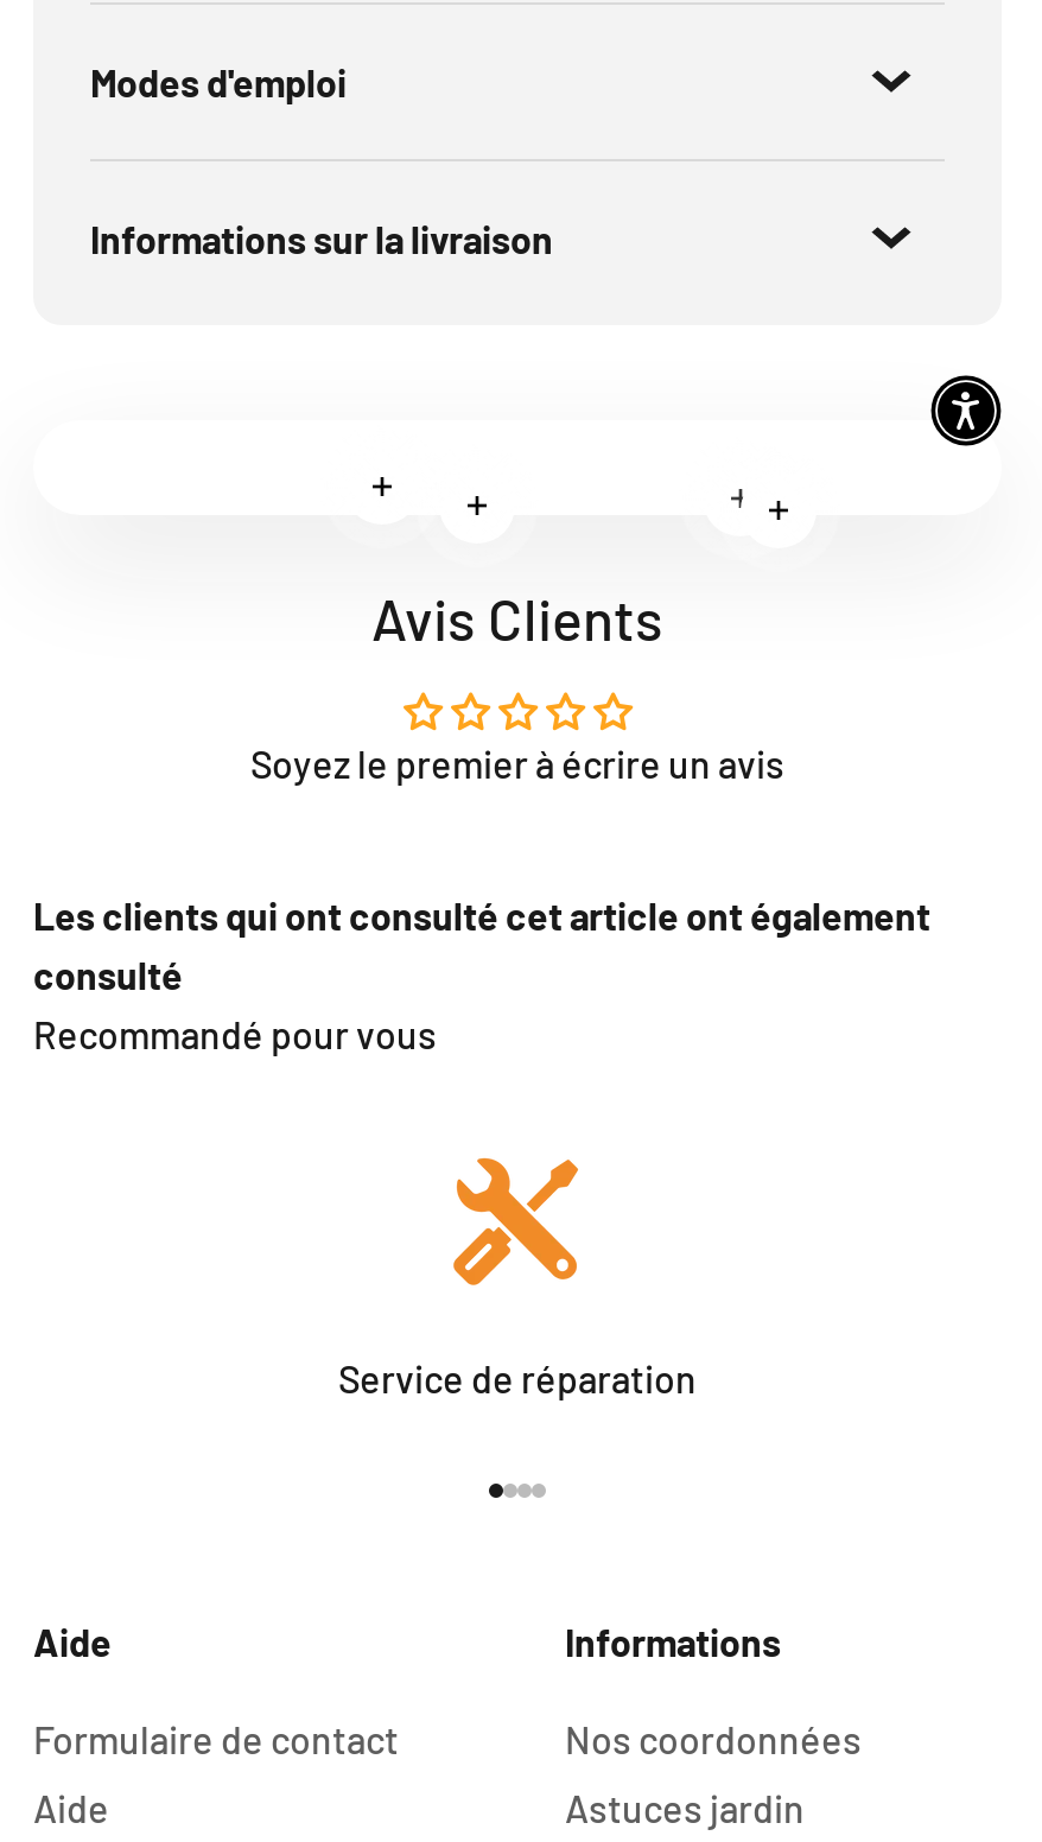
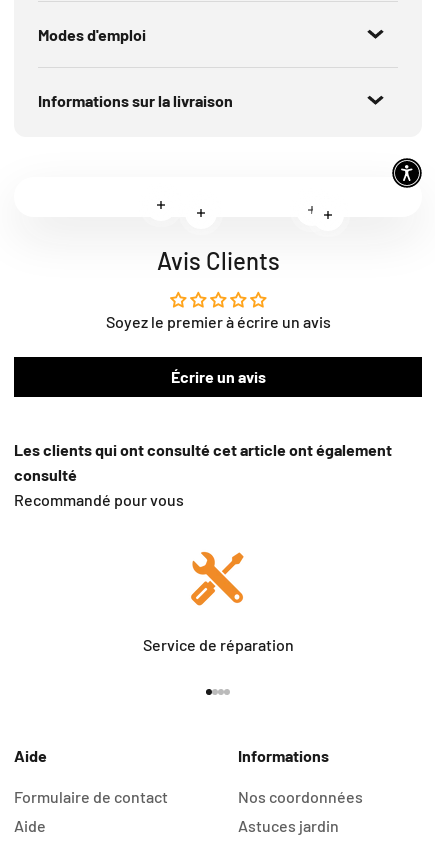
+ Écrire un avis
